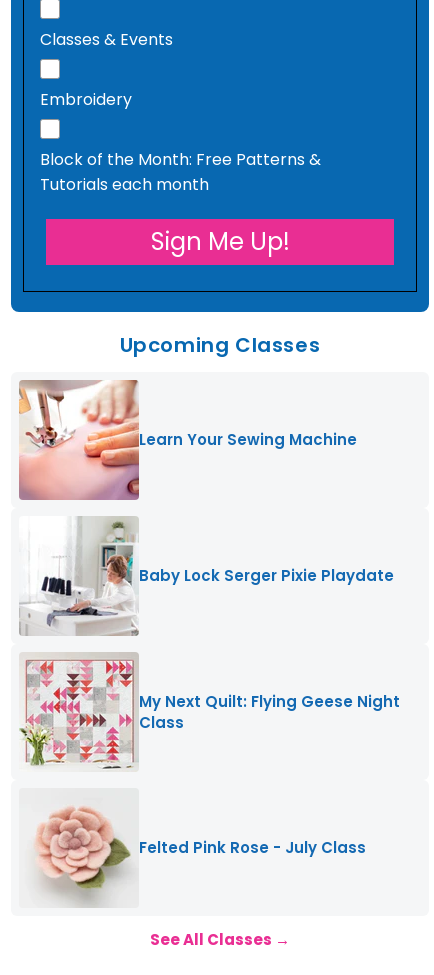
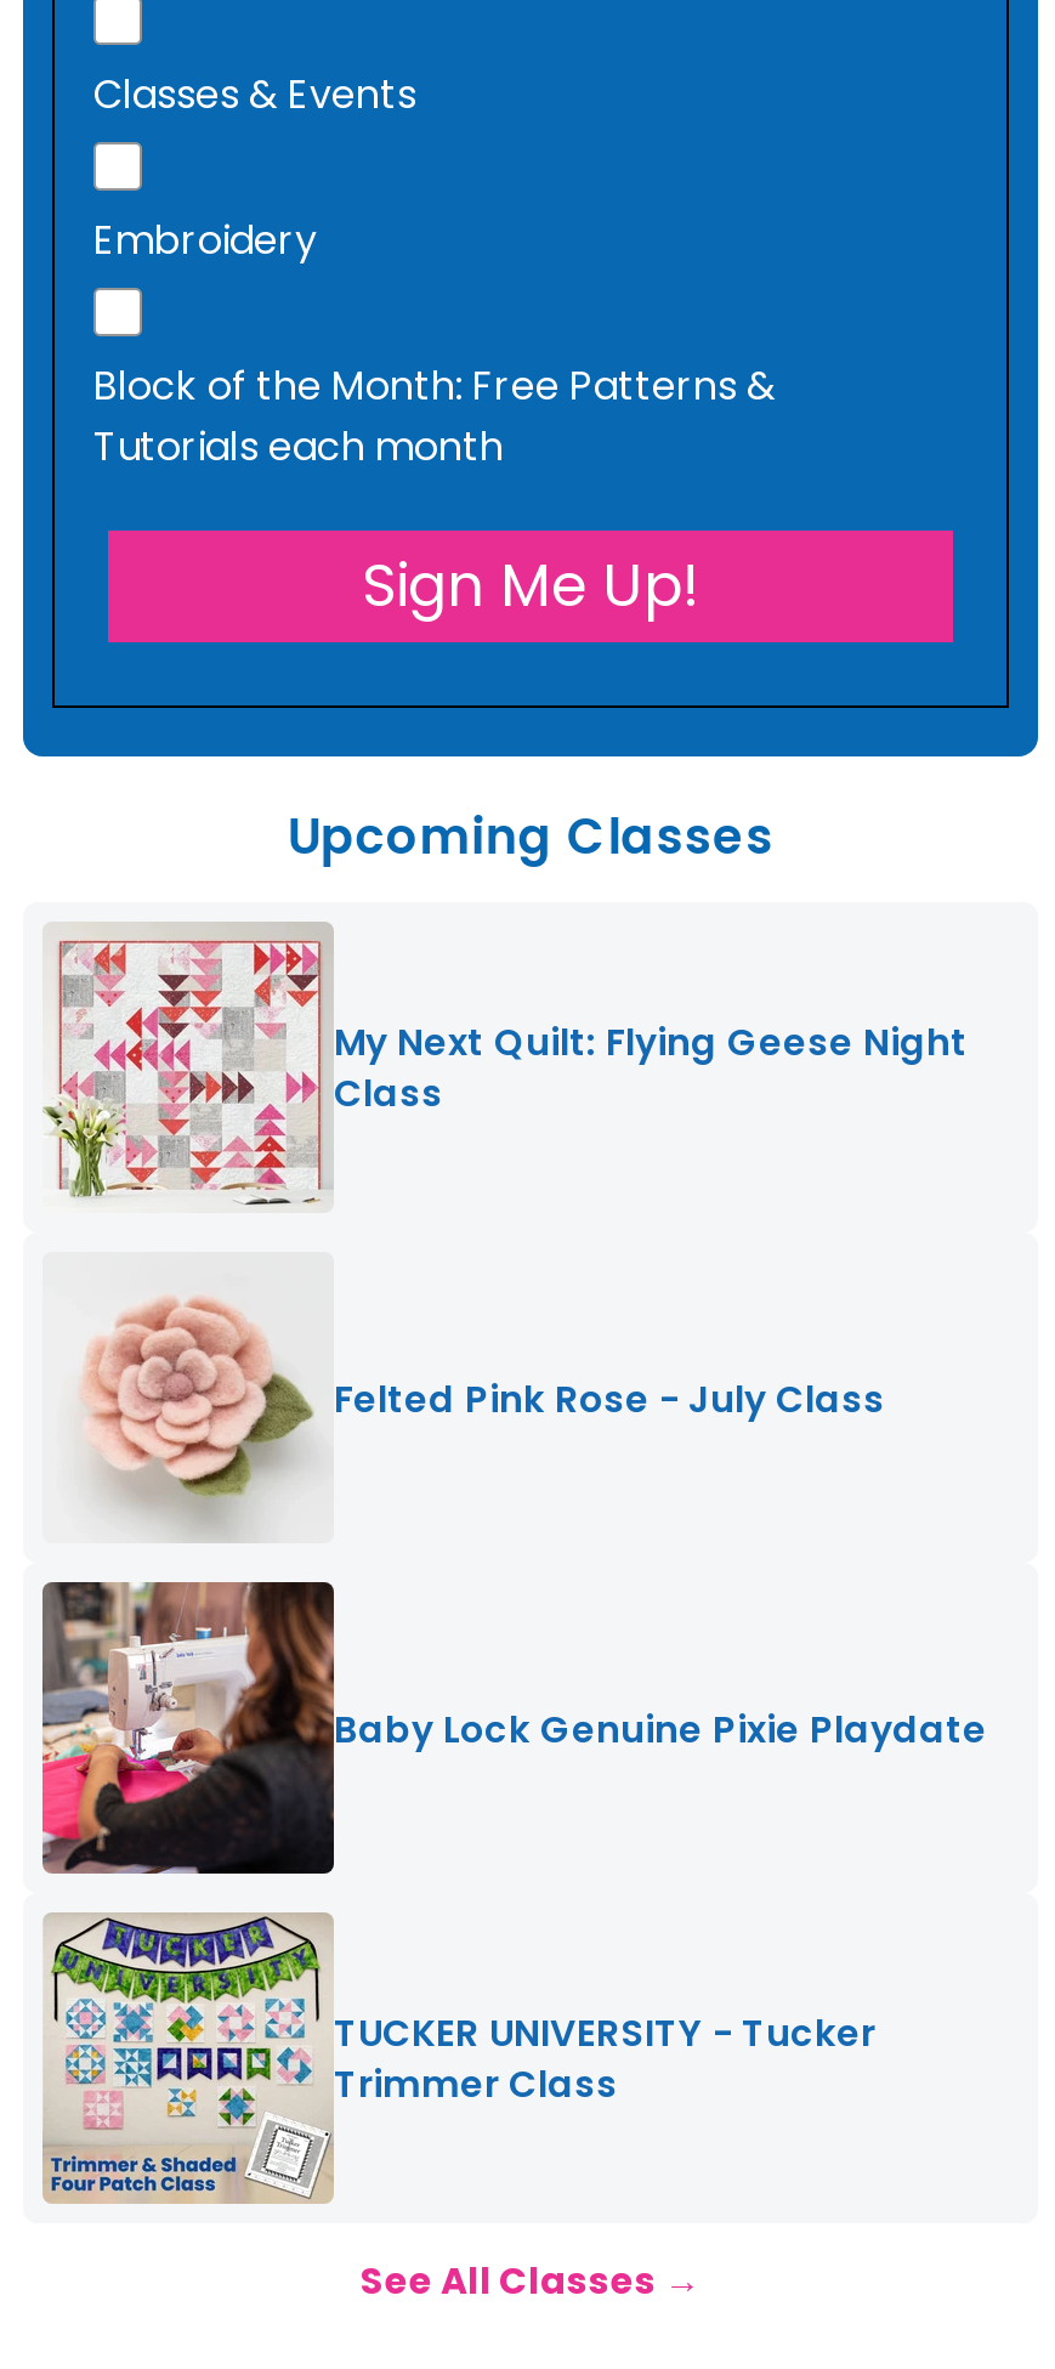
- [image]
- Learn Your Sewing Machine

- [image]
- Baby Lock Serger Pixie Playdate

moved up: [image] | My Next Quilt: Flying Geese Night | Class | Felted Pink Rose - July Class

+ [image]
+ Baby Lock Genuine Pixie Playdate

+ [image]
+ TUCKER UNIVERSITY - Tucker
+ Trimmer Class
